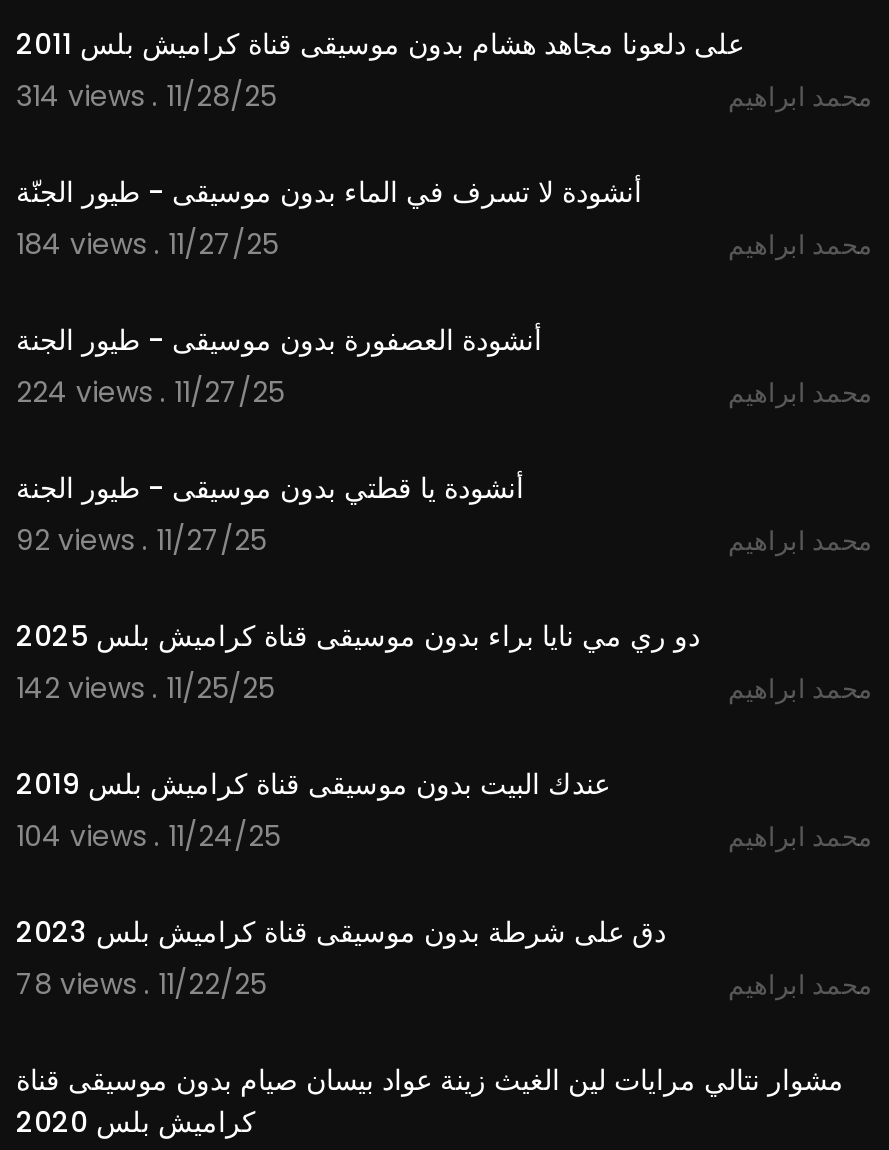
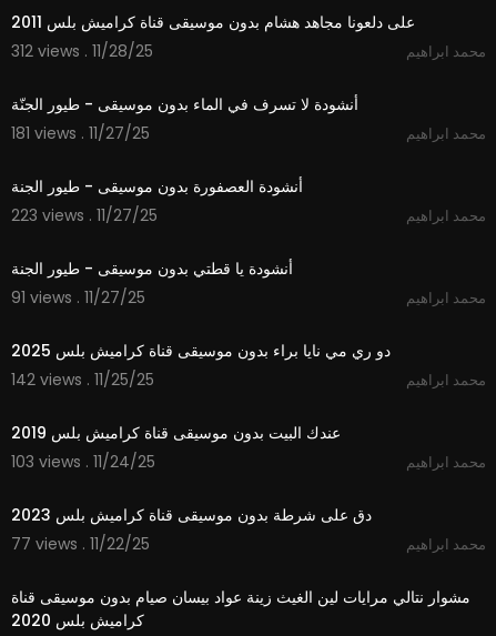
- 314 views . 11/28/25
+ 312 views . 11/28/25

- 184 views . 11/27/25
+ 181 views . 11/27/25

- 224 views . 11/27/25
+ 223 views . 11/27/25

- 92 views . 11/27/25
+ 91 views . 11/27/25

- 104 views . 11/24/25
+ 103 views . 11/24/25

- 78 views . 11/22/25
+ 77 views . 11/22/25
